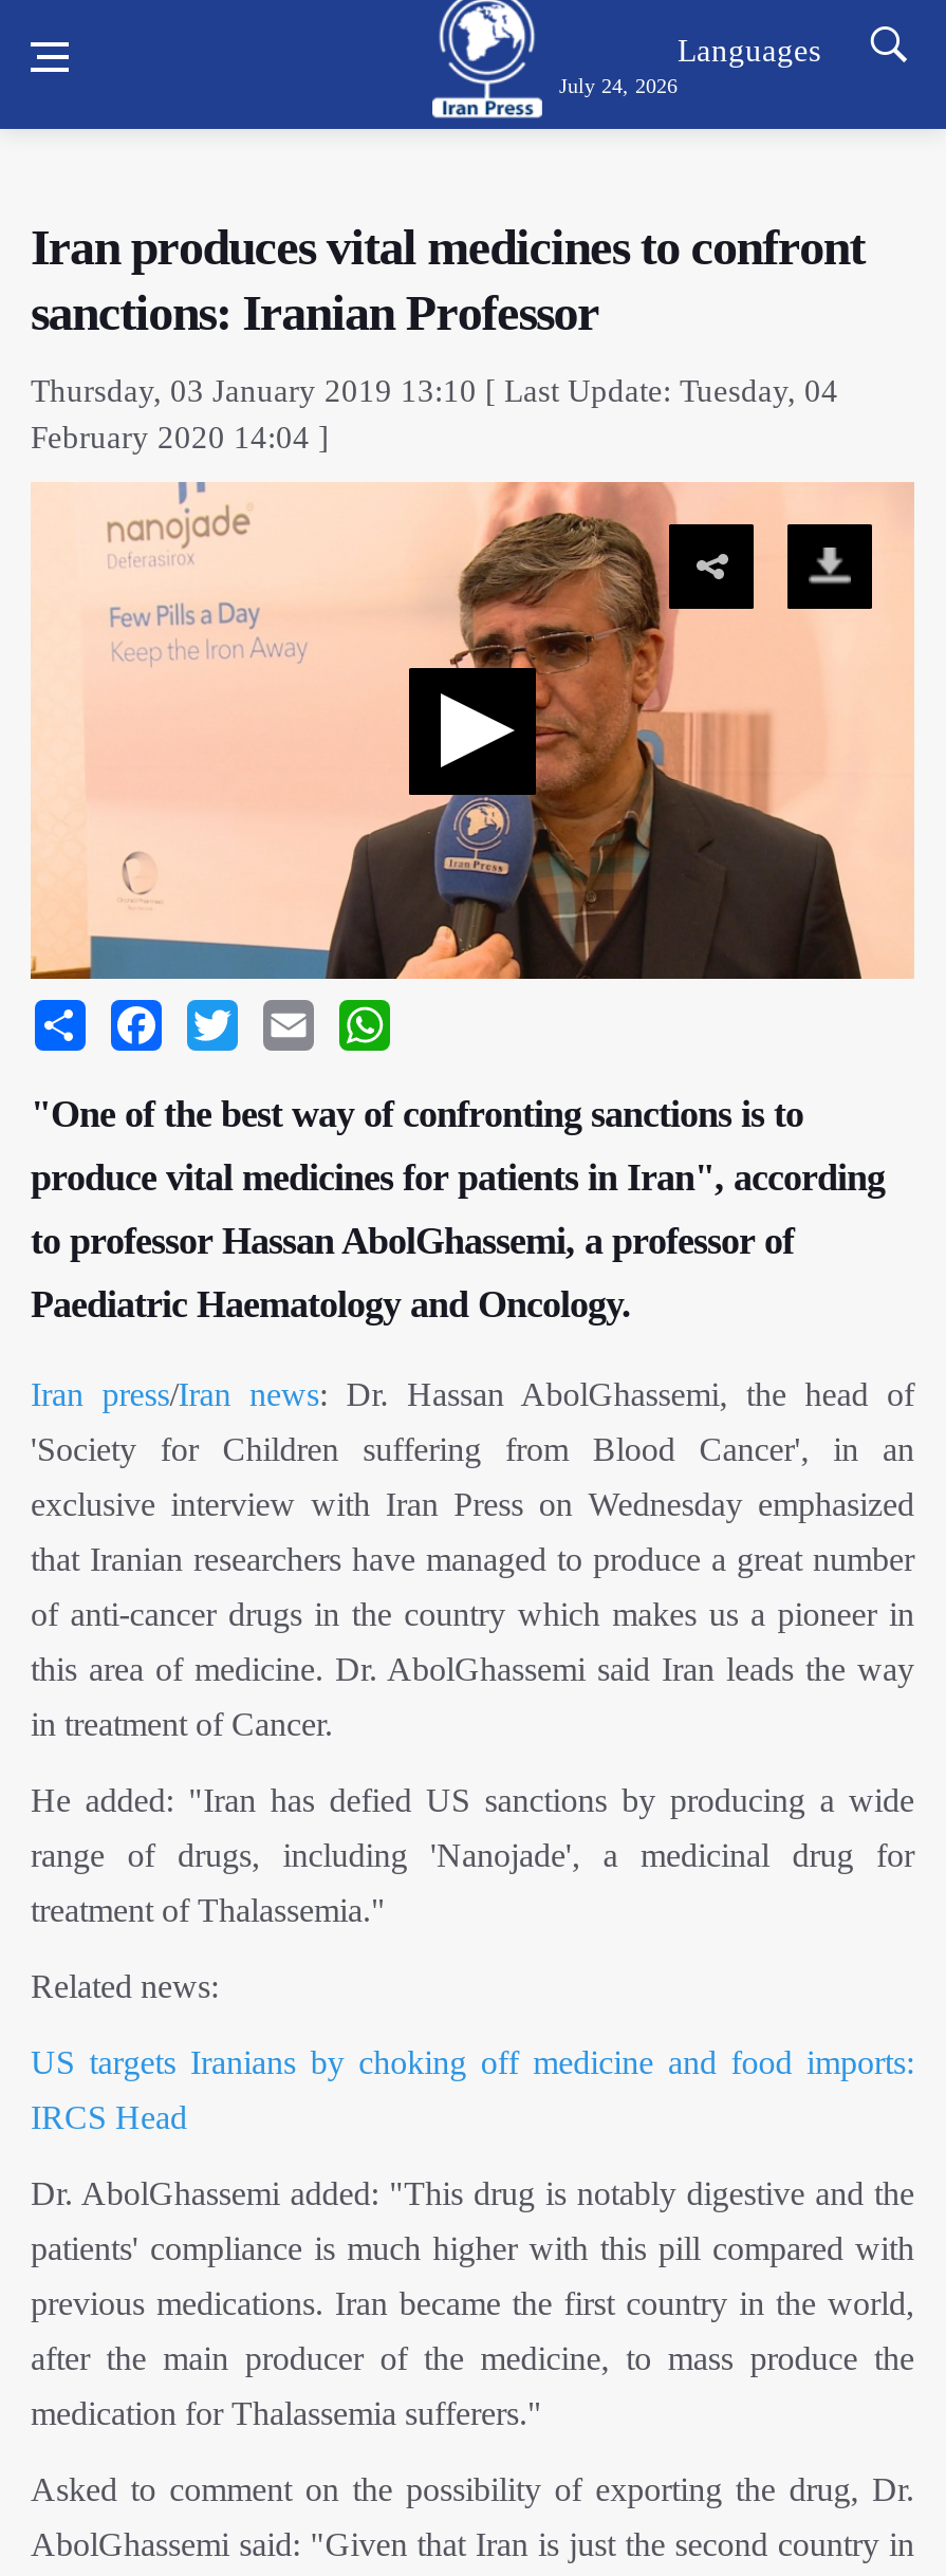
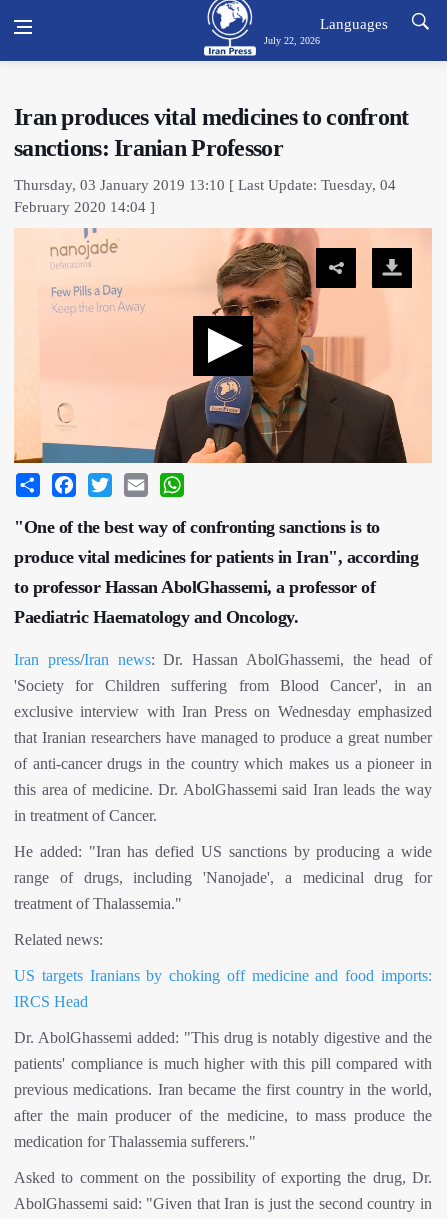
- July 24, 2026
+ July 22, 2026
